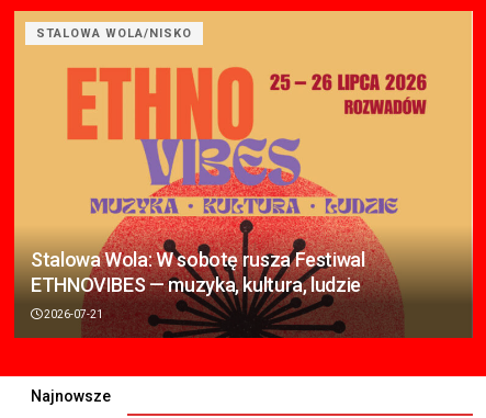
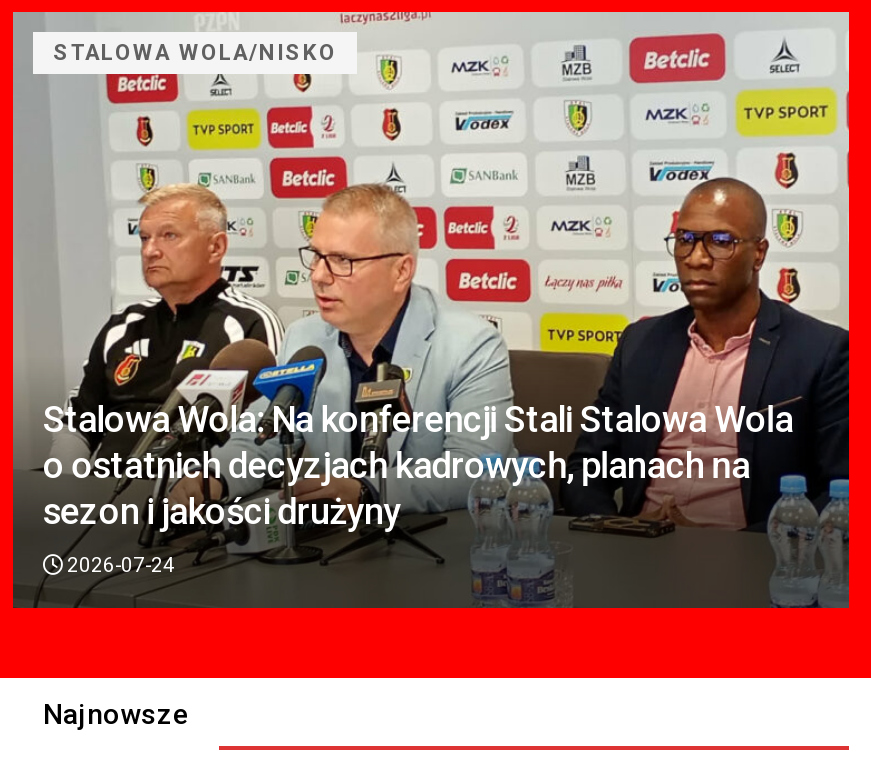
- [image]
- Stalowa Wola: W sobotę rusza Festiwal
- ETHNOVIBES — muzyka, kultura, ludzie
+ [image]
+ Stalowa Wola: Na konferencji Stali Stalowa Wola
+ o ostatnich decyzjach kadrowych, planach na
+ sezon i jakości drużyny

- 2026-07-21
+ 2026-07-24
